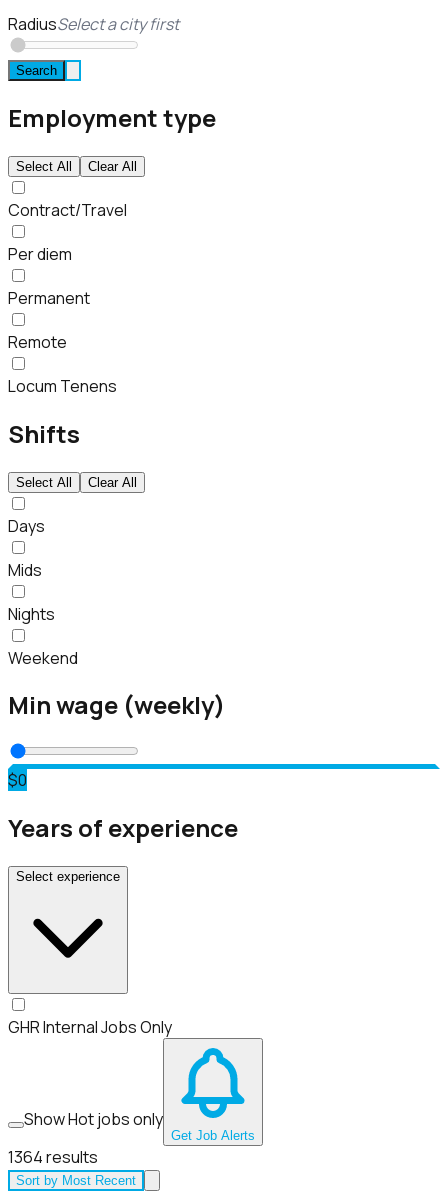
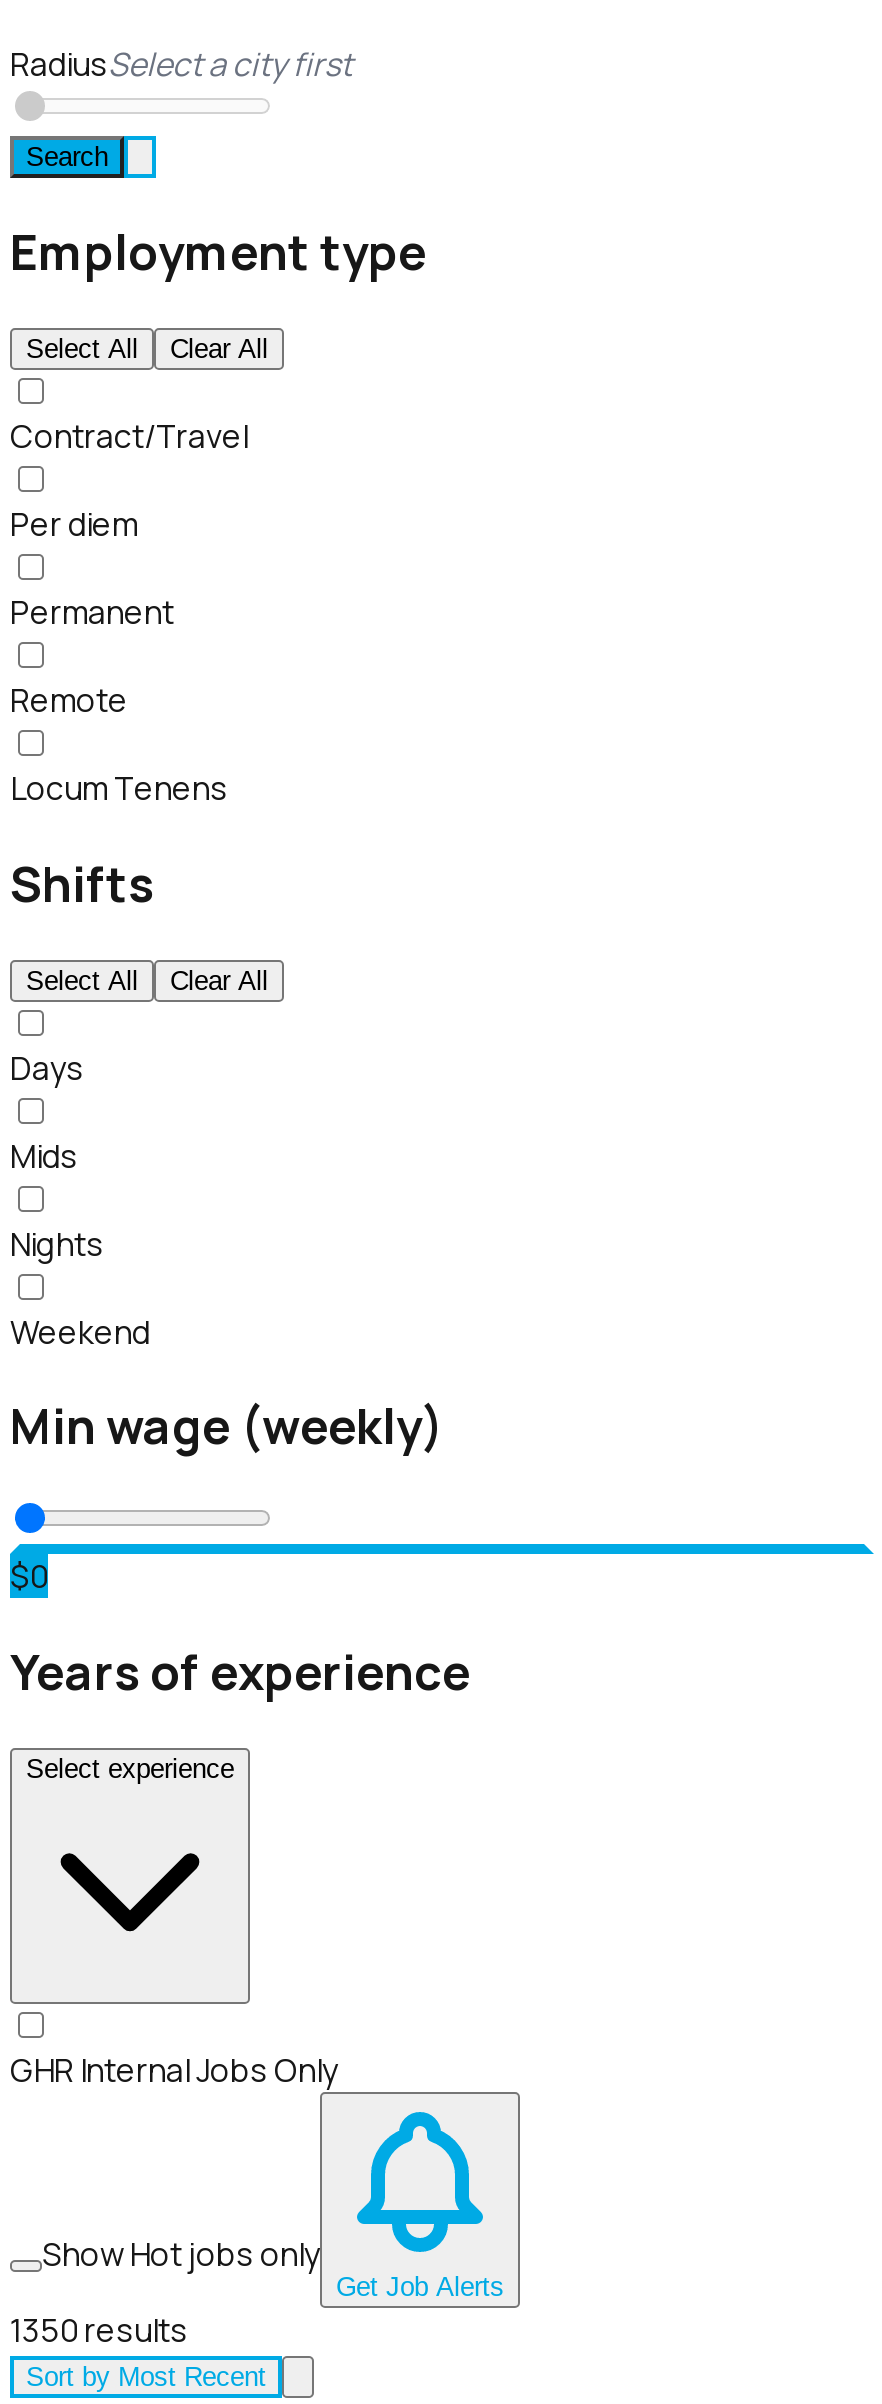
- 1364 results
+ 1350 results
